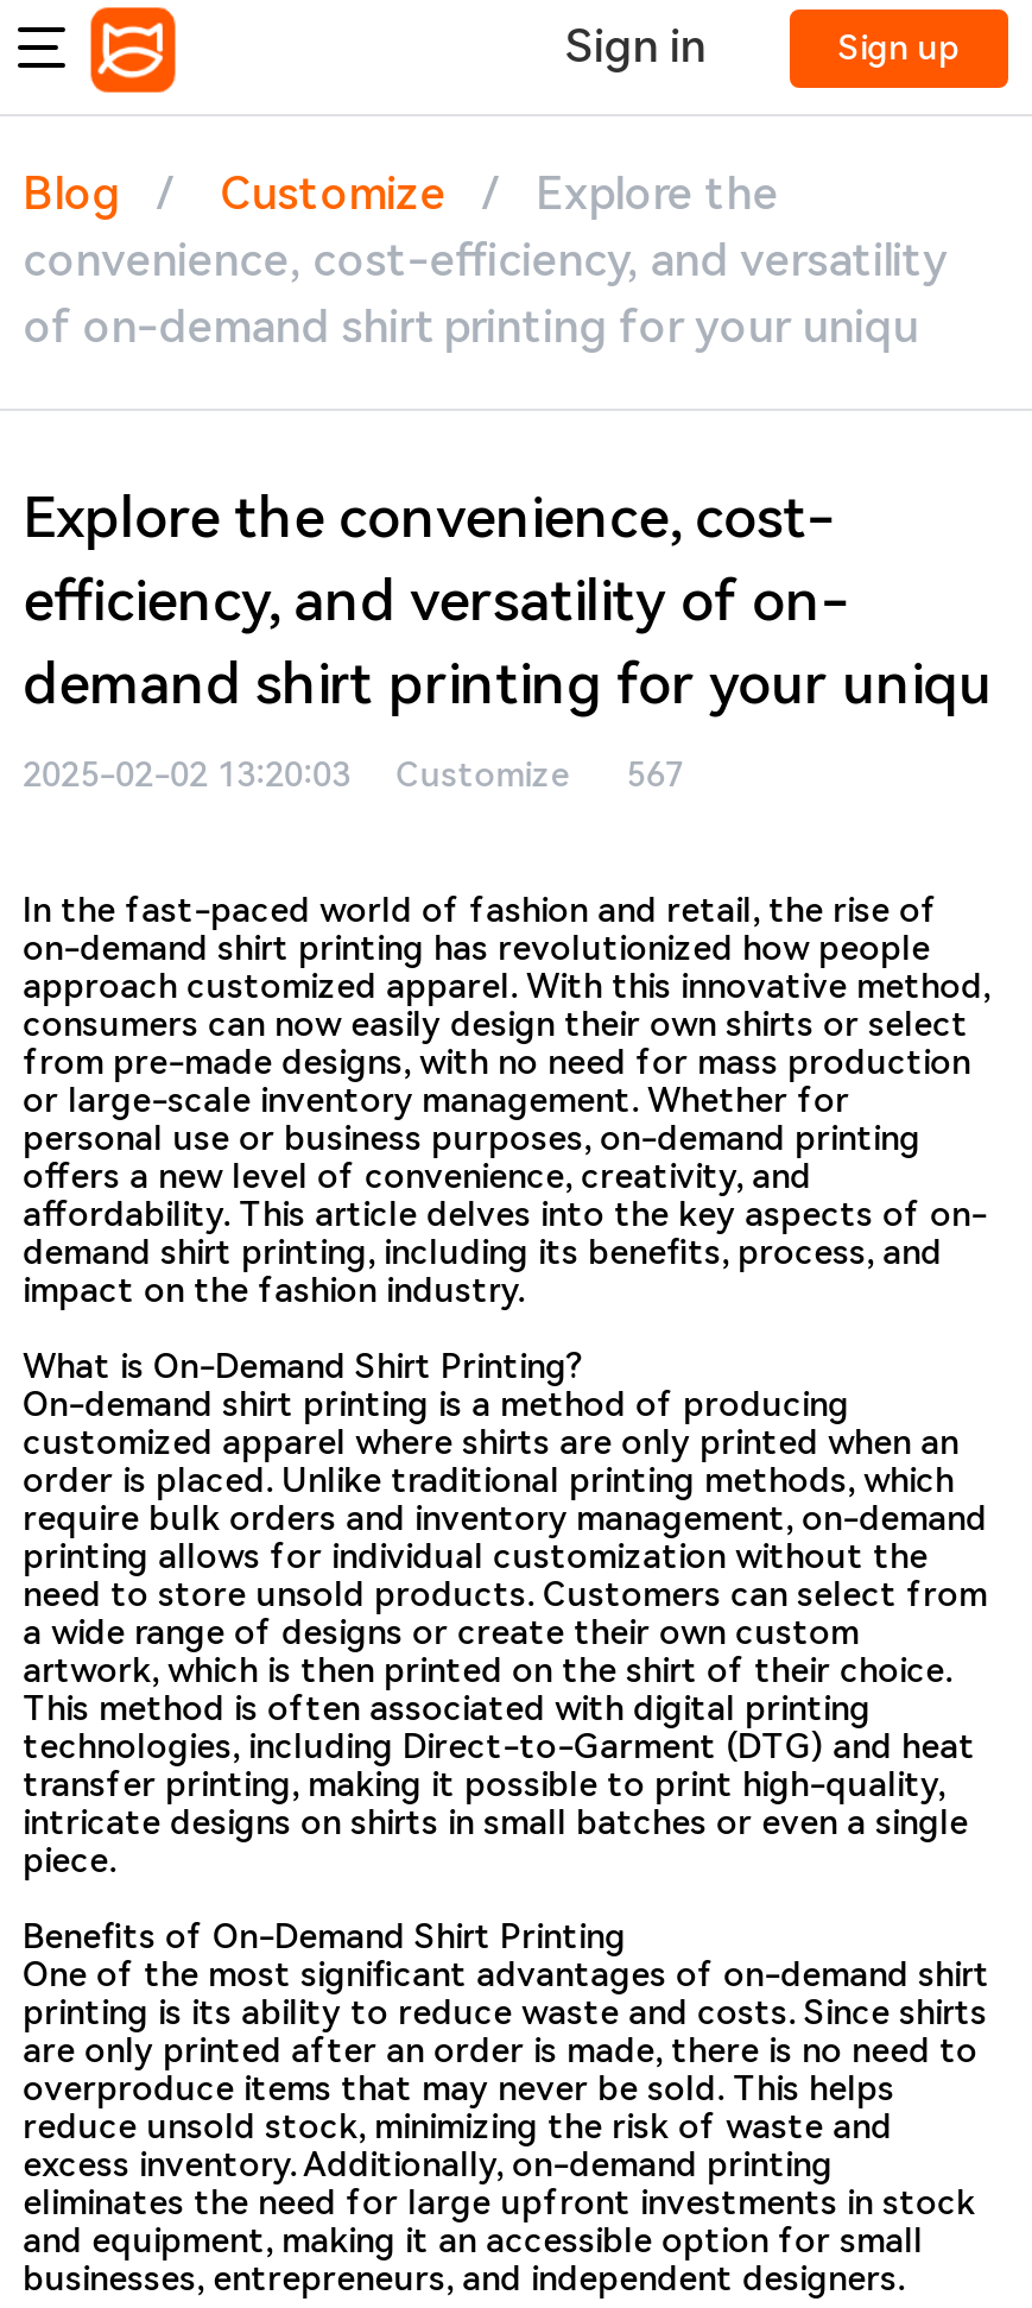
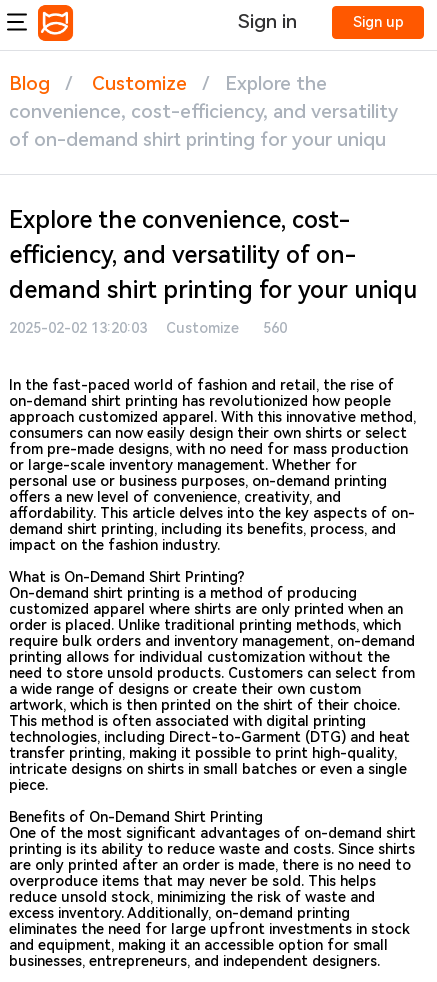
- 2025-02-02 13:20:03 Customize 567
+ 2025-02-02 13:20:03 Customize 560
